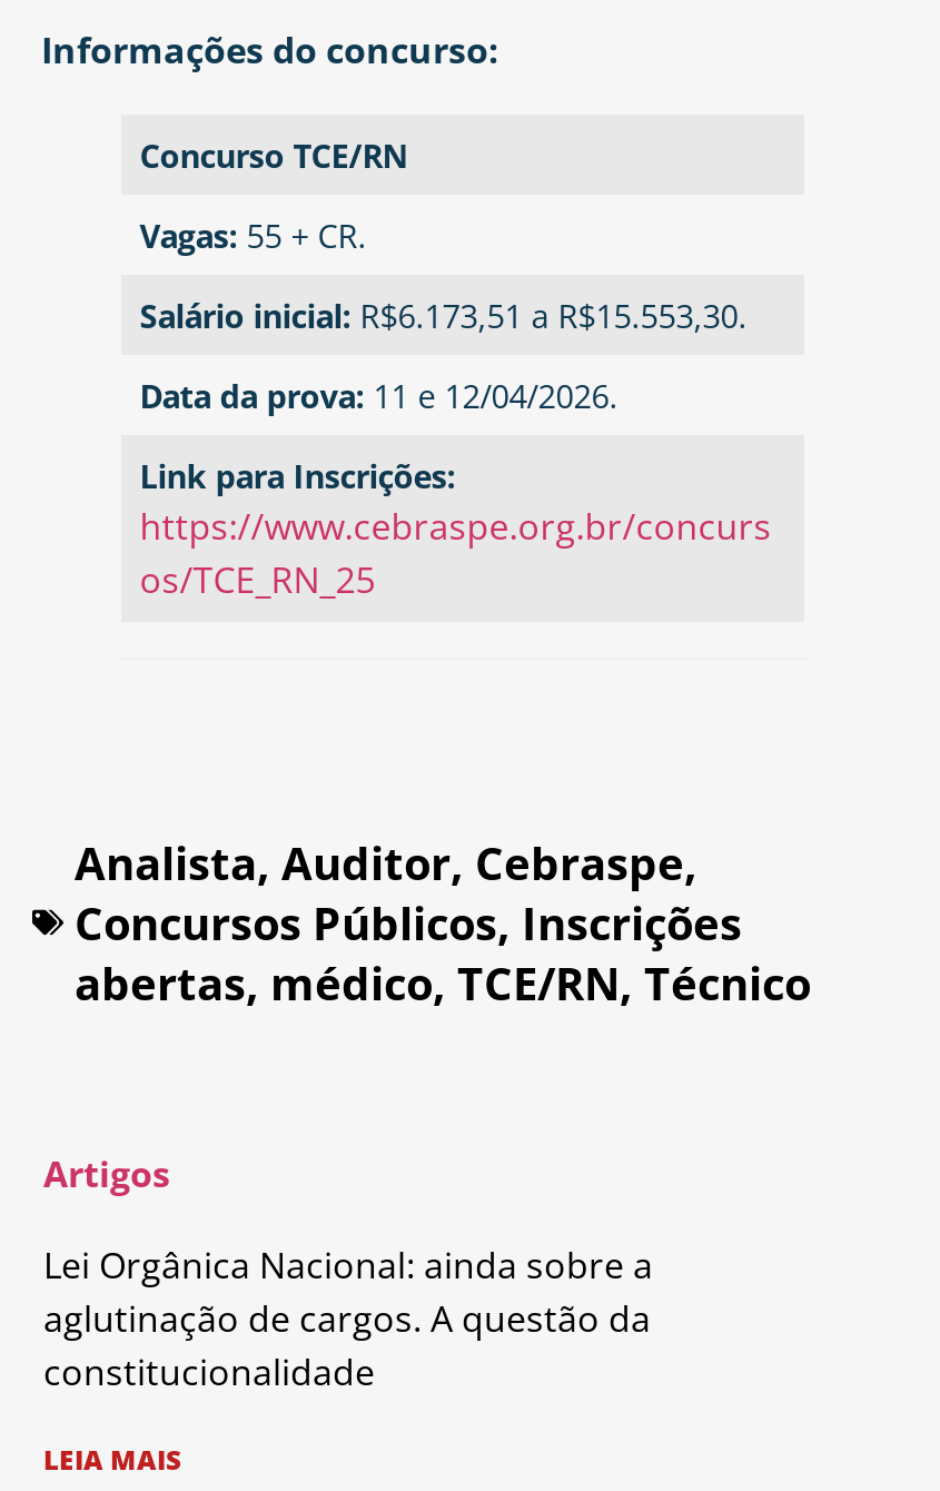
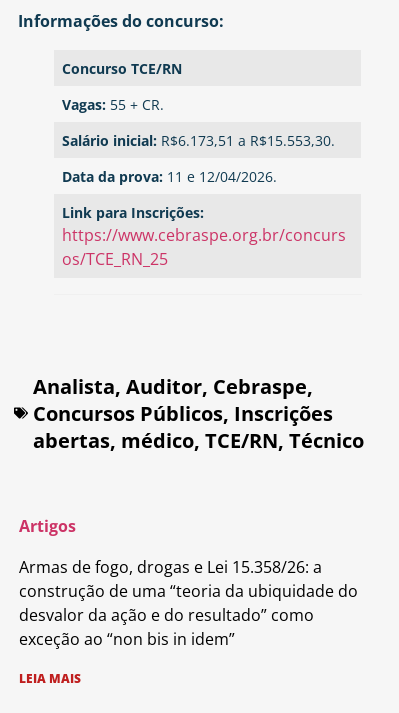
- Lei Orgânica Nacional: ainda sobre a
- aglutinação de cargos. A questão da
- constitucionalidade
+ Armas de fogo, drogas e Lei 15.358/26: a
+ construção de uma “teoria da ubiquidade do
+ desvalor da ação e do resultado” como
+ exceção ao “non bis in idem”
